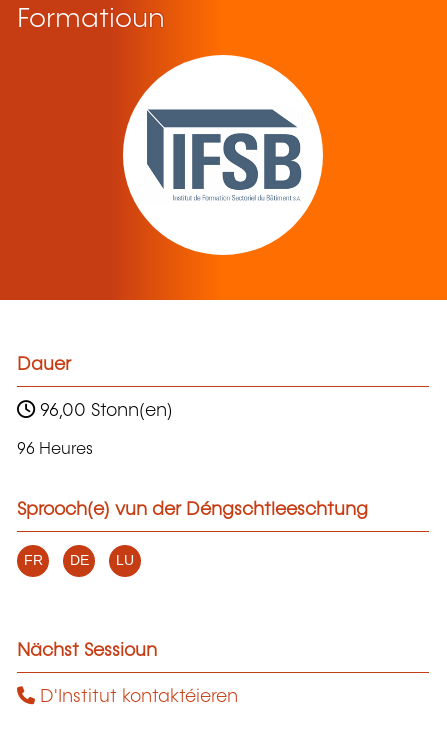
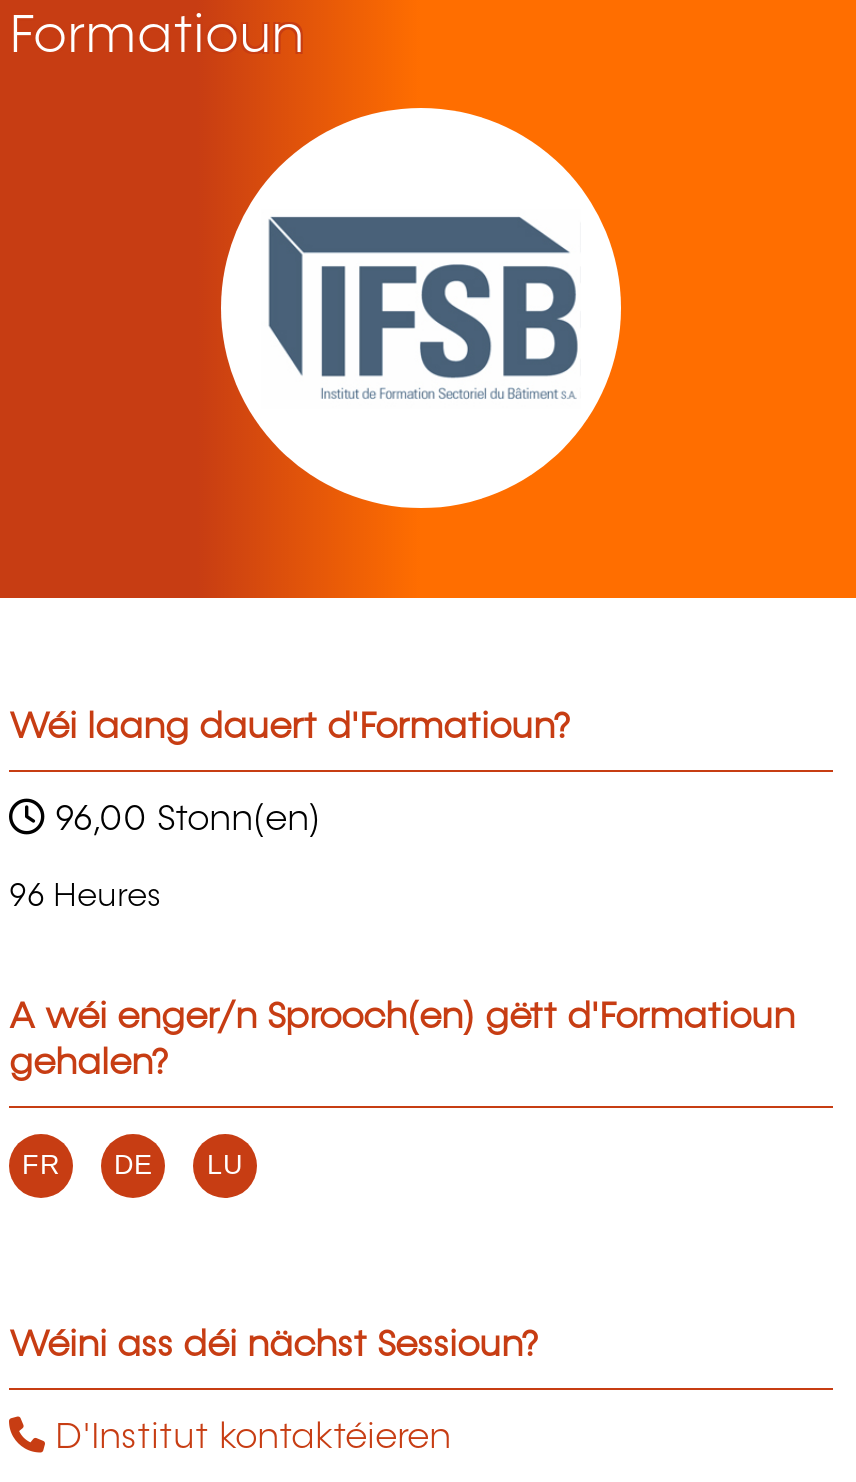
- Dauer
+ Wéi laang dauert d'Formatioun?

- Sprooch(e) vun der Déngschtleeschtung
+ A wéi enger/n Sprooch(en) gëtt d'Formatioun
+ gehalen?

- Nächst Sessioun
+ Wéini ass déi nächst Sessioun?
